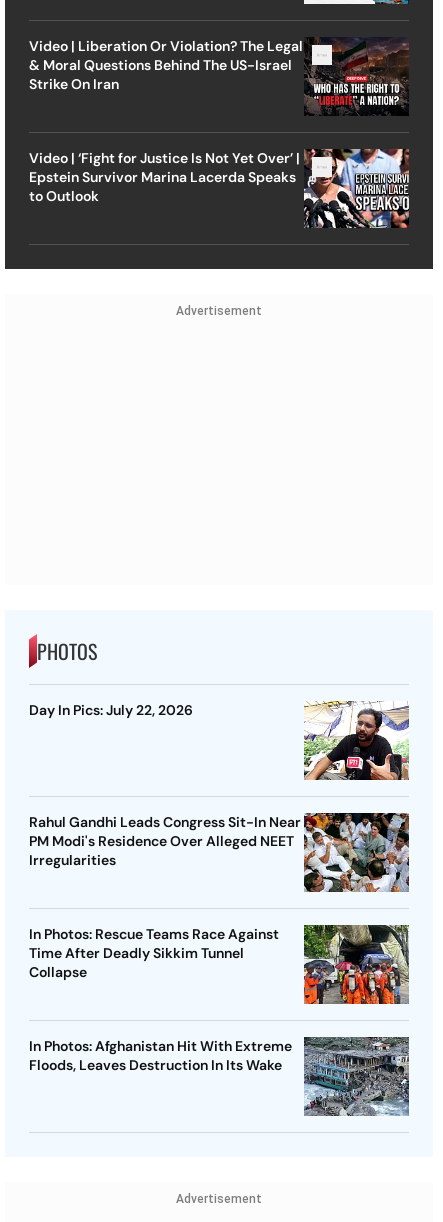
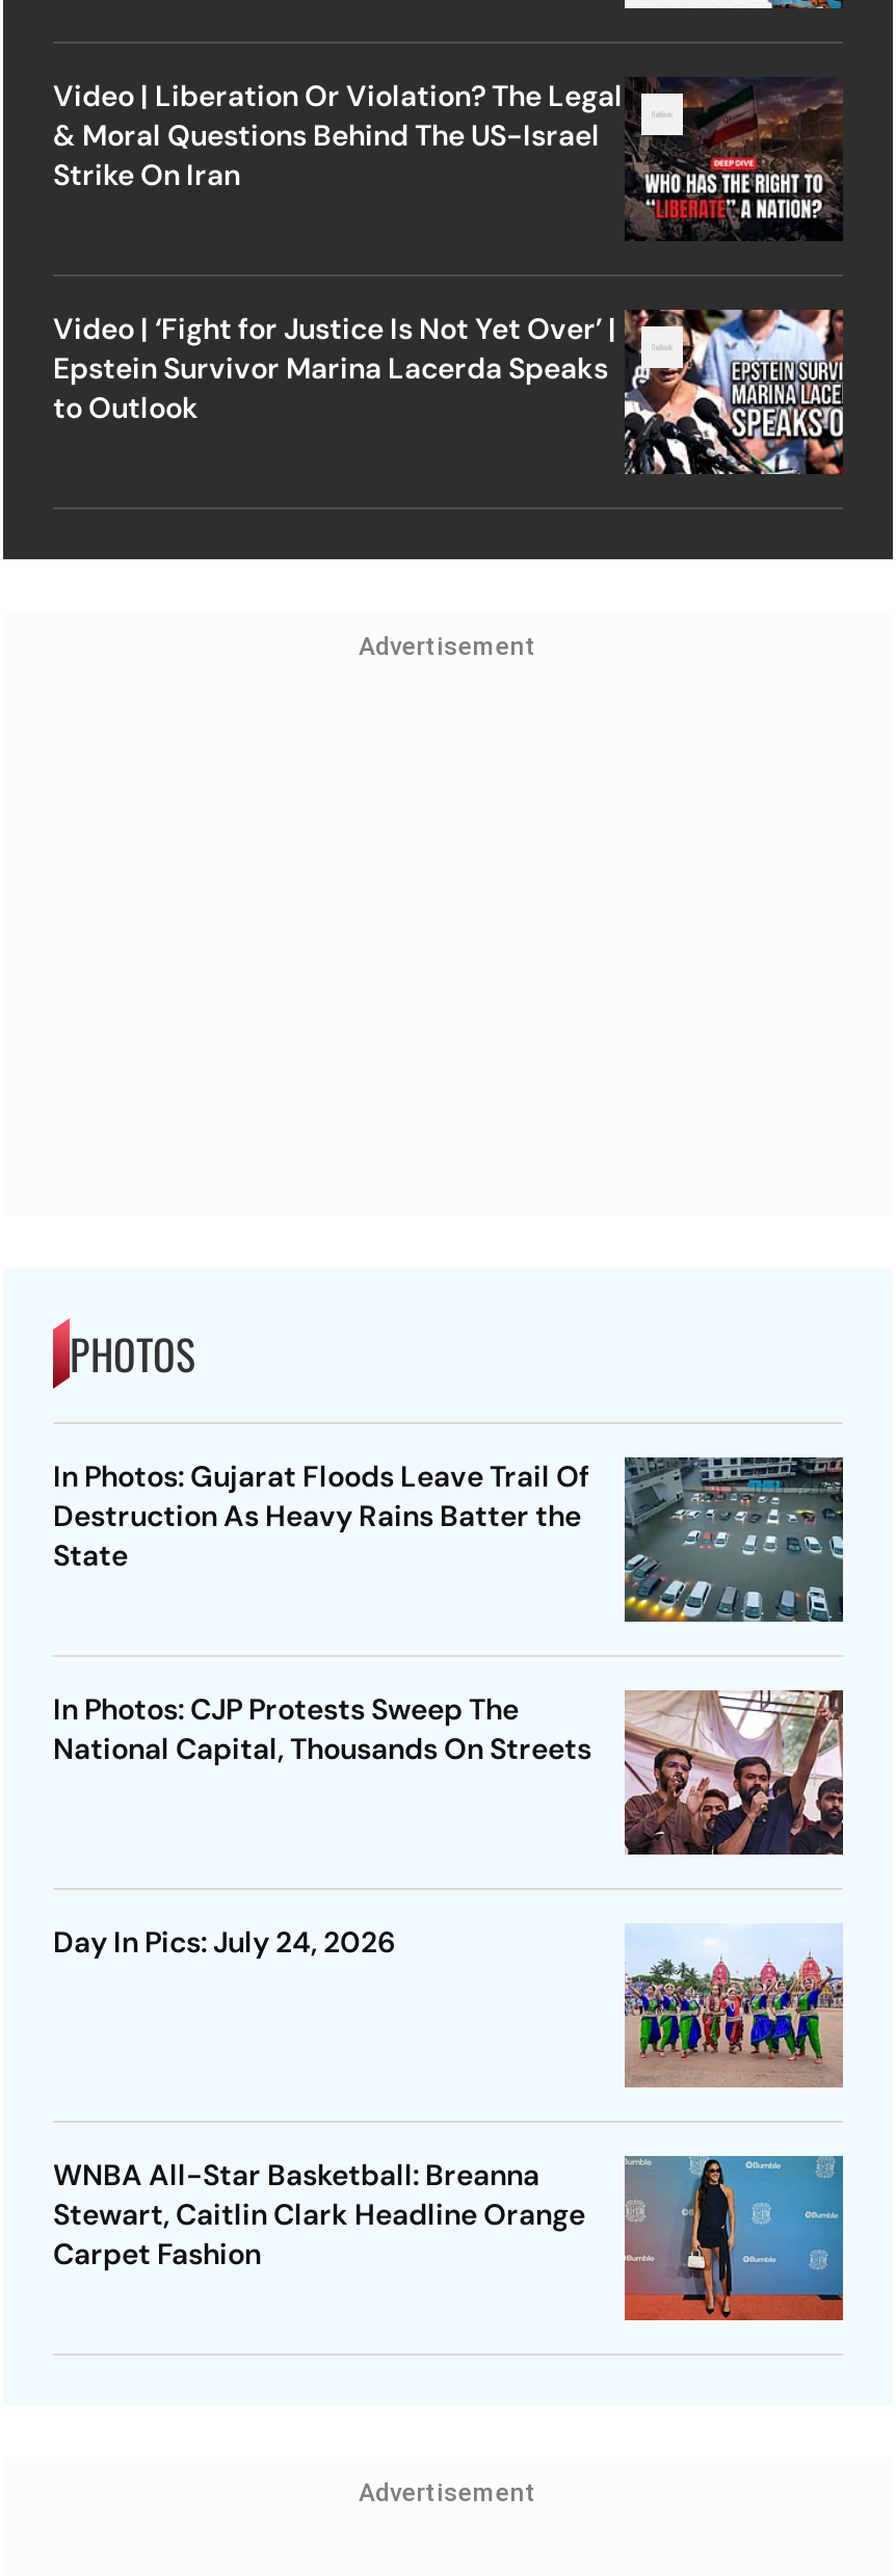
- Day In Pics: July 22, 2026
+ In Photos: Gujarat Floods Leave Trail Of
+ Destruction As Heavy Rains Batter the
+ State

- [image]
+ [image]

- [image]
- Rahul Gandhi Leads Congress Sit-In Near
- PM Modi's Residence Over Alleged NEET
- Irregularities
+ [image]
+ In Photos: CJP Protests Sweep The
+ National Capital, Thousands On Streets

- In Photos: Rescue Teams Race Against
- Time After Deadly Sikkim Tunnel
- Collapse
+ Day In Pics: July 24, 2026

- [image]
+ [image]

- [image]
- In Photos: Afghanistan Hit With Extreme
- Floods, Leaves Destruction In Its Wake
+ [image]
+ WNBA All-Star Basketball: Breanna
+ Stewart, Caitlin Clark Headline Orange
+ Carpet Fashion
